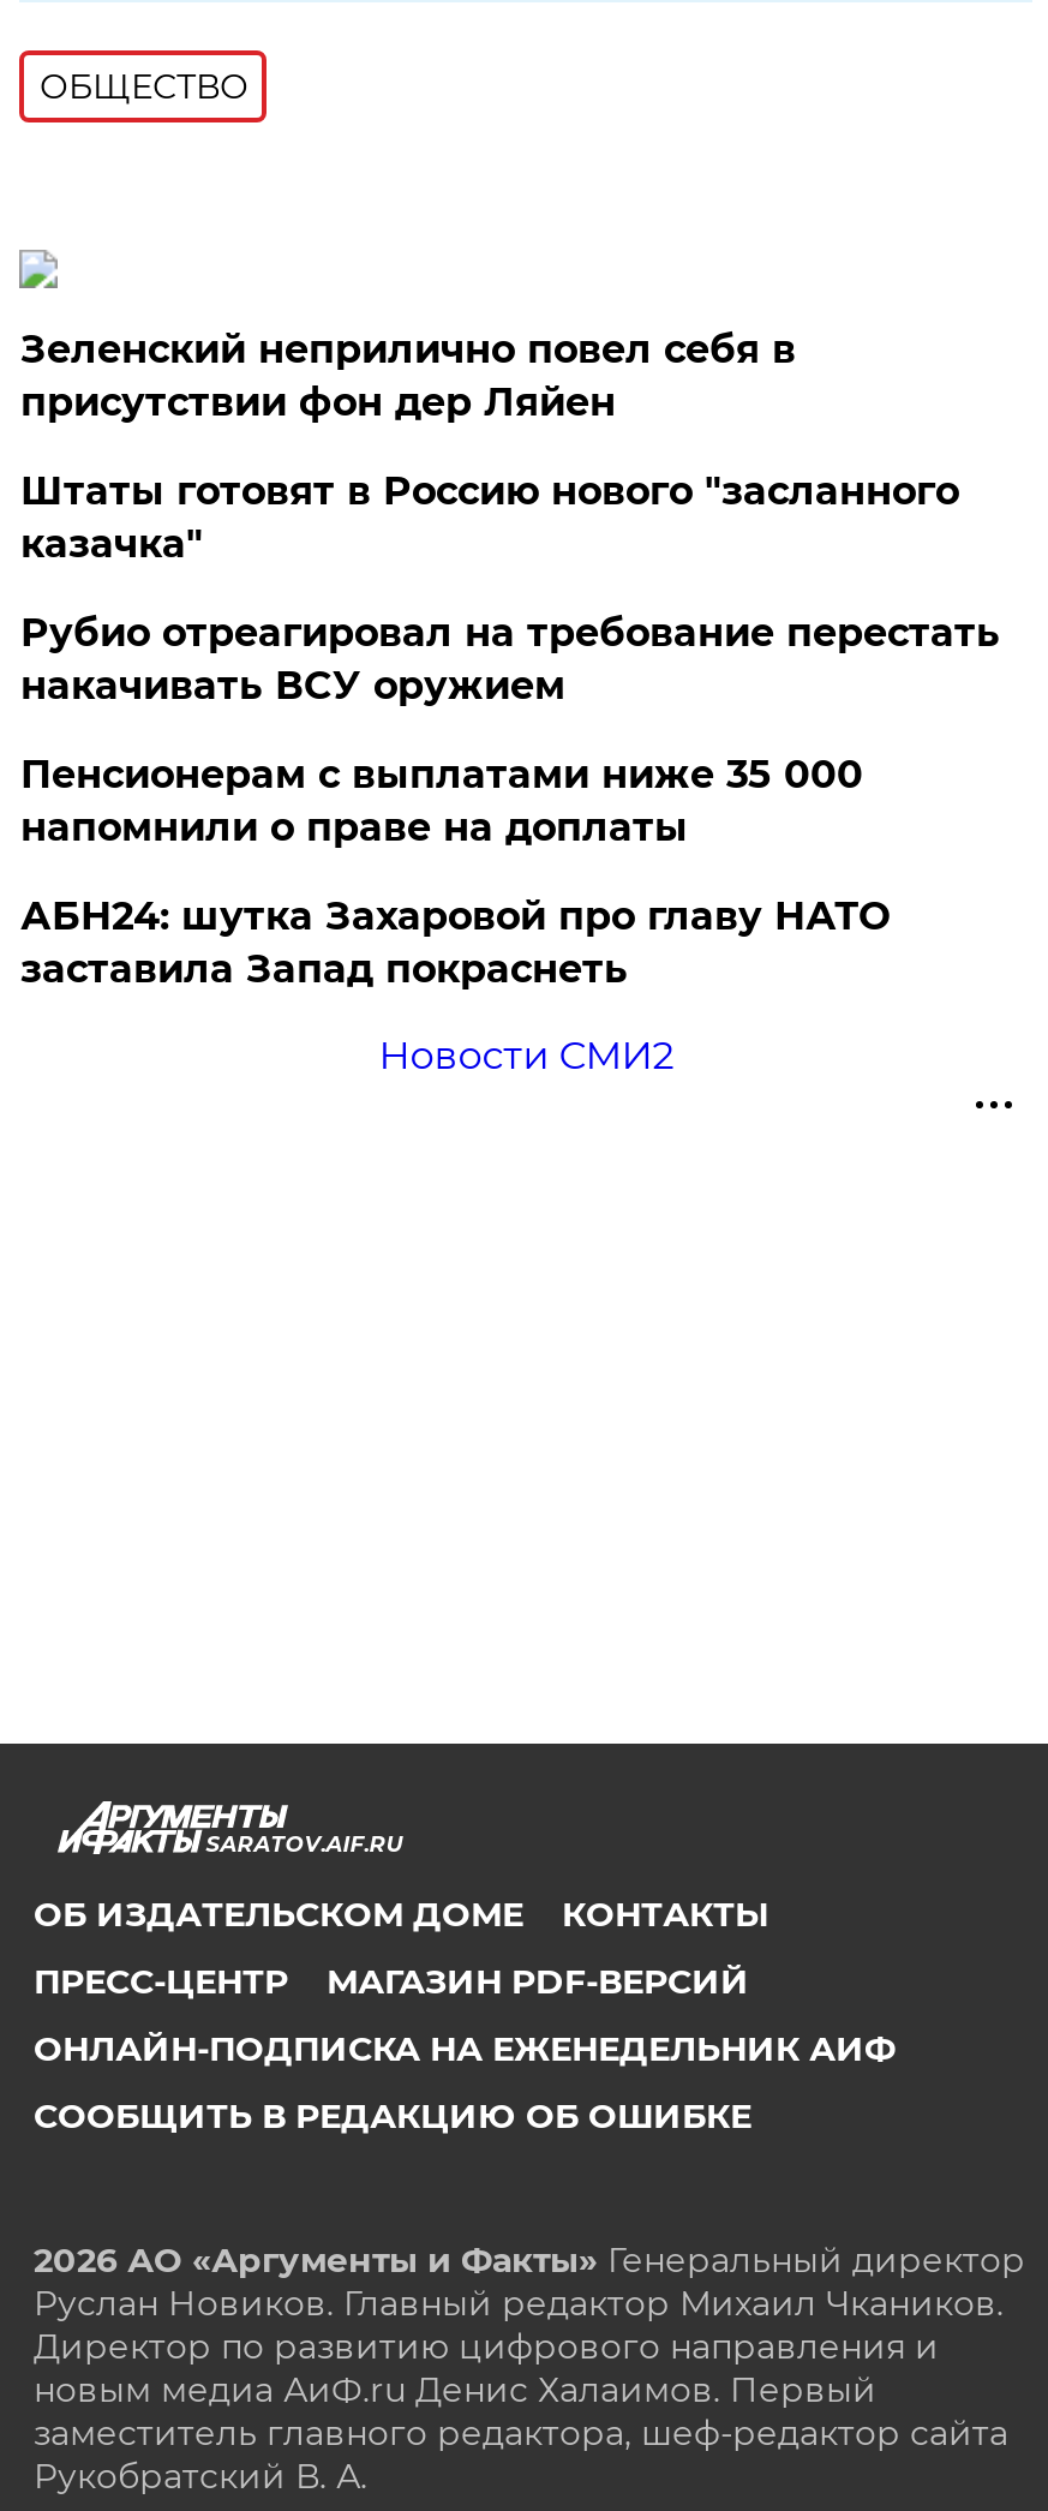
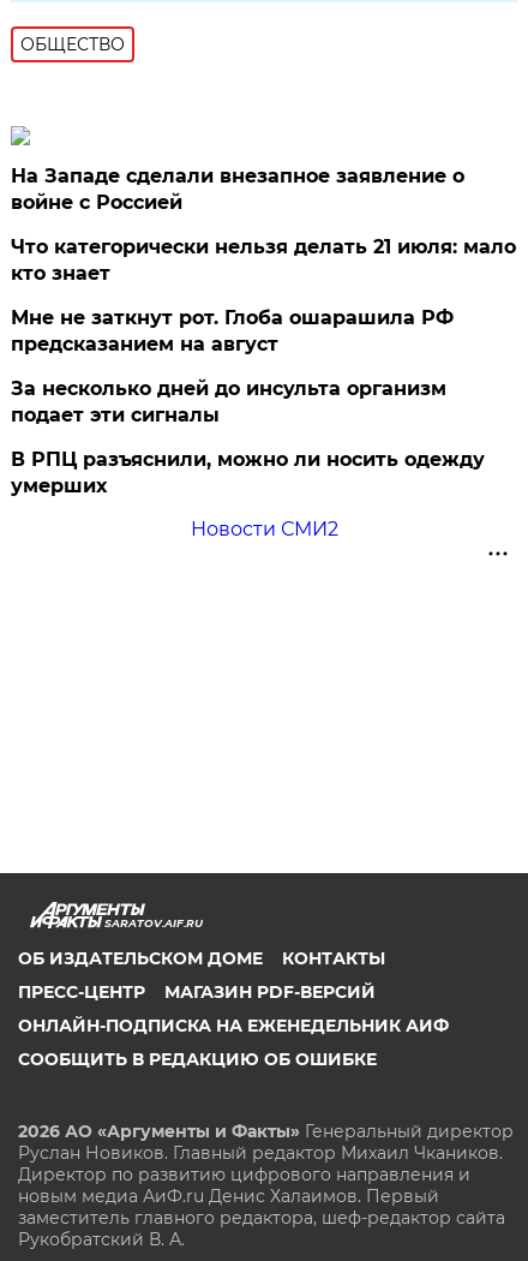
- Зеленский неприлично повел cебя в
- присутствии фон дер Ляйен
+ На Западе сделали внезапное заявление о
+ войне с Россией

- Штаты готовят в Россию нового "засланного
- казачка"
+ Что категорически нельзя делать 21 июля: мало
+ кто знает

- Рубио отреагировал на требование перестать
- накачивать ВСУ оружием
+ Мне не заткнут рот. Глоба ошарашила РФ
+ предсказанием на август

- Пенсионерам с выплатами ниже 35 000
- напомнили о праве на доплаты
+ За несколько дней до инсульта организм
+ подает эти сигналы

- АБН24: шутка Захаровой про главу НАТО
- заставила Запад покраснеть
+ В РПЦ разъяснили, можно ли носить одежду
+ умерших
